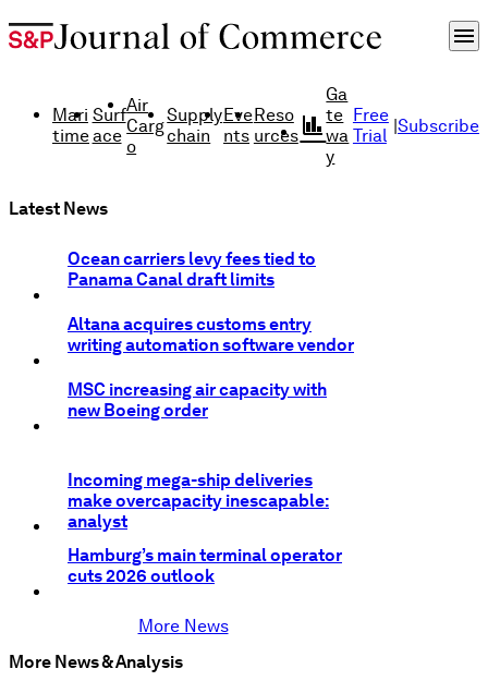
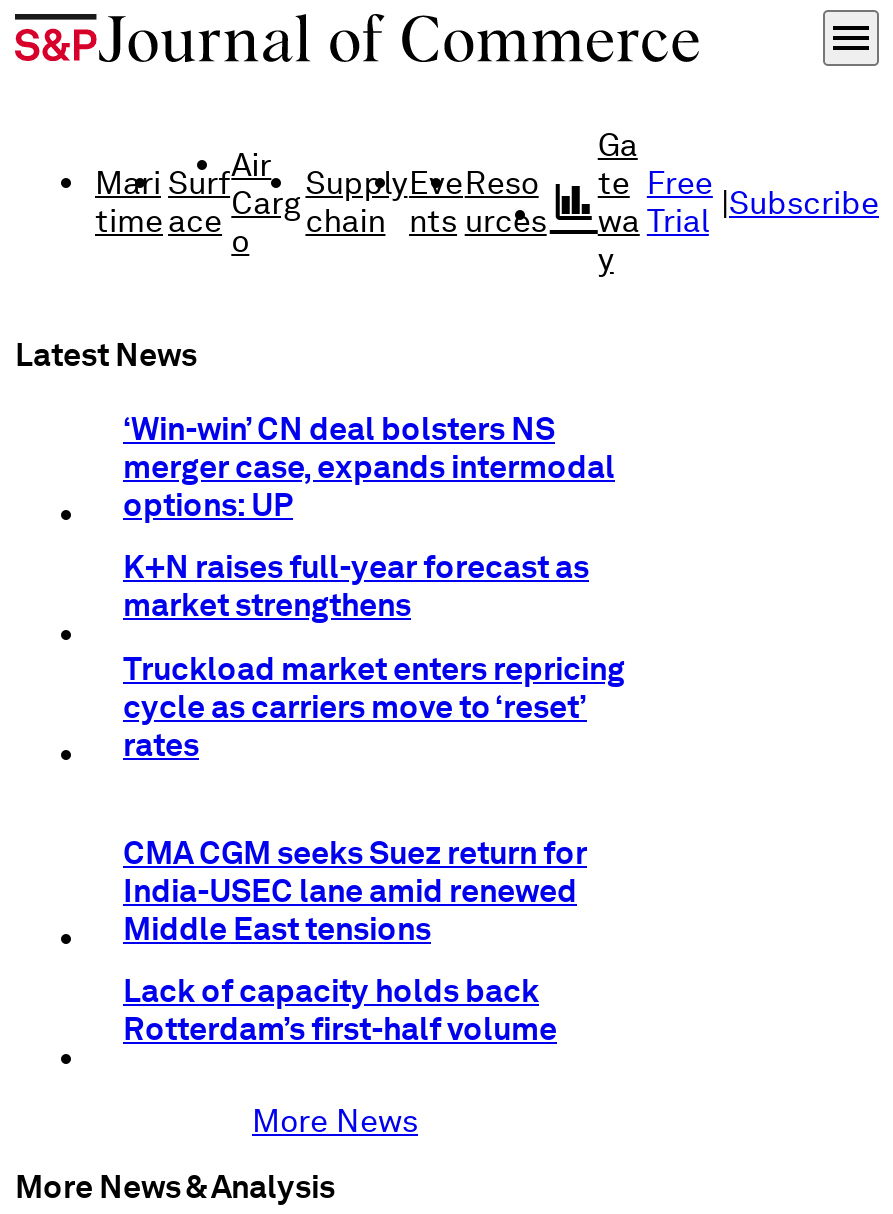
- Ocean carriers levy fees tied to
- Panama Canal draft limits
+ ‘Win-win’ CN deal bolsters NS
+ merger case, expands intermodal
+ options: UP

- Altana acquires customs entry
- writing automation software vendor
+ K+N raises full-year forecast as
+ market strengthens

- MSC increasing air capacity with
- new Boeing order
+ Truckload market enters repricing
+ cycle as carriers move to ‘reset’
+ rates

- Incoming mega-ship deliveries
- make overcapacity inescapable:
- analyst
+ CMA CGM seeks Suez return for
+ India-USEC lane amid renewed
+ Middle East tensions

- Hamburg’s main terminal operator
- cuts 2026 outlook
+ Lack of capacity holds back
+ Rotterdam’s first-half volume
